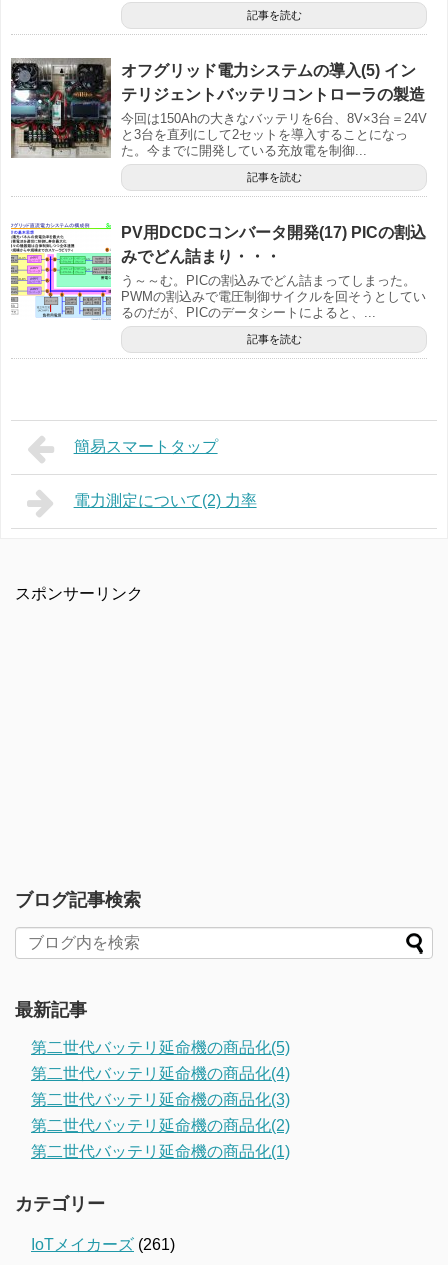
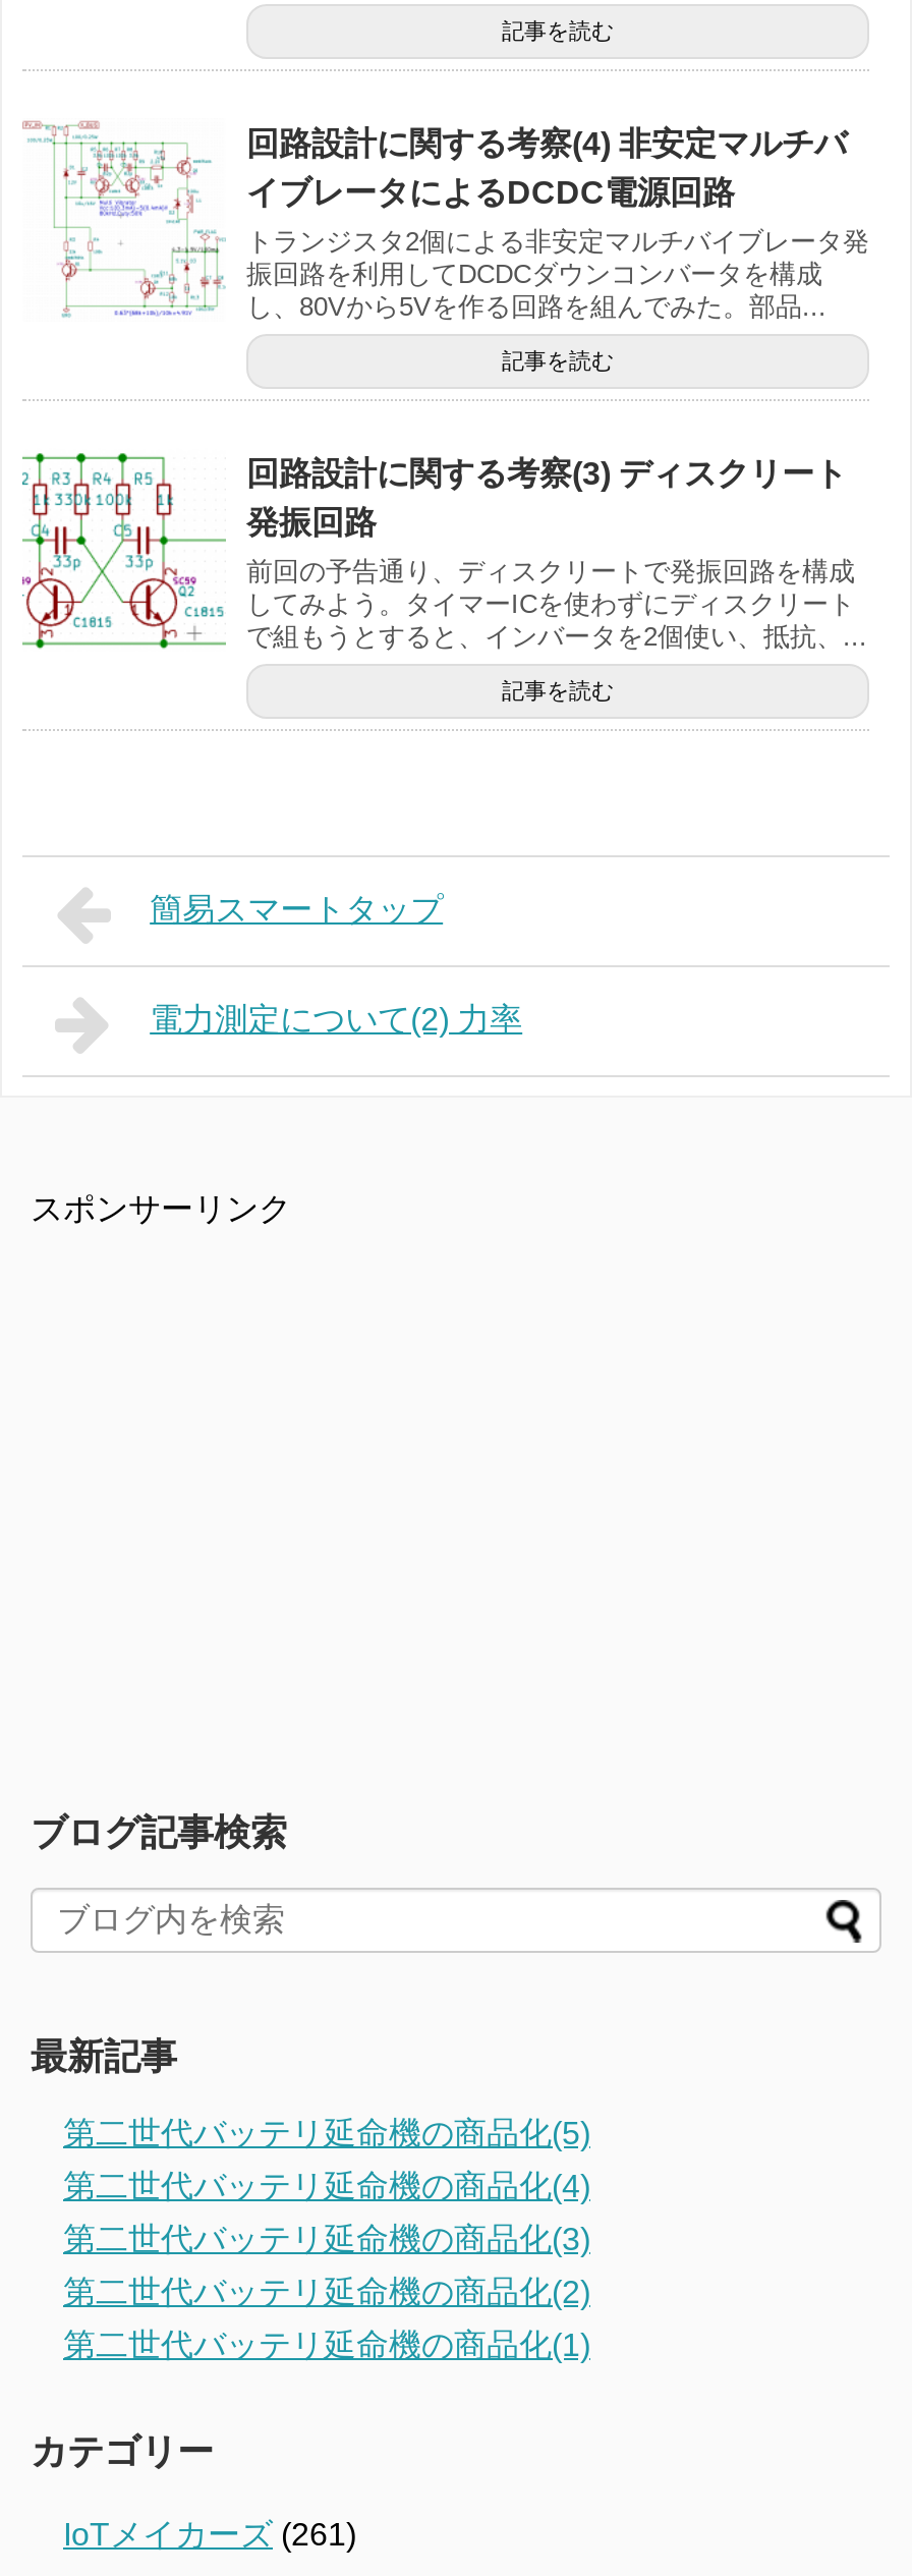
- [image]
- オフグリッド電力システムの導入(5) イン
- テリジェントバッテリコントローラの製造
+ [image]
+ 回路設計に関する考察(4) 非安定マルチバ
+ イブレータによるDCDC電源回路

- 今回は150Ahの大きなバッテリを6台、8V×3台＝24V
- と3台を直列にして2セットを導入することになっ
- た。今までに開発している充放電を制御...
+ トランジスタ2個による非安定マルチバイブレータ発
+ 振回路を利用してDCDCダウンコンバータを構成
+ し、80Vから5Vを作る回路を組んでみた。部品...

- [image]
- PV用DCDCコンバータ開発(17) PICの割込
- みでどん詰まり・・・
+ [image]
+ 回路設計に関する考察(3) ディスクリート
+ 発振回路

- う～～む。PICの割込みでどん詰まってしまった。
- PWMの割込みで電圧制御サイクルを回そうとしてい
- るのだが、PICのデータシートによると、...
+ 前回の予告通り、ディスクリートで発振回路を構成
+ してみよう。タイマーICを使わずにディスクリート
+ で組もうとすると、インバータを2個使い、抵抗、...
